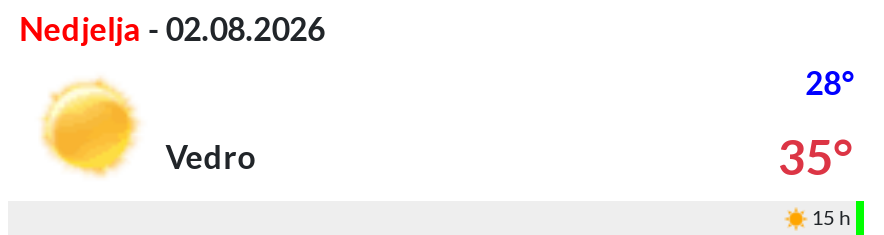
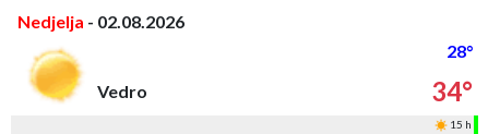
- 35°
+ 34°
